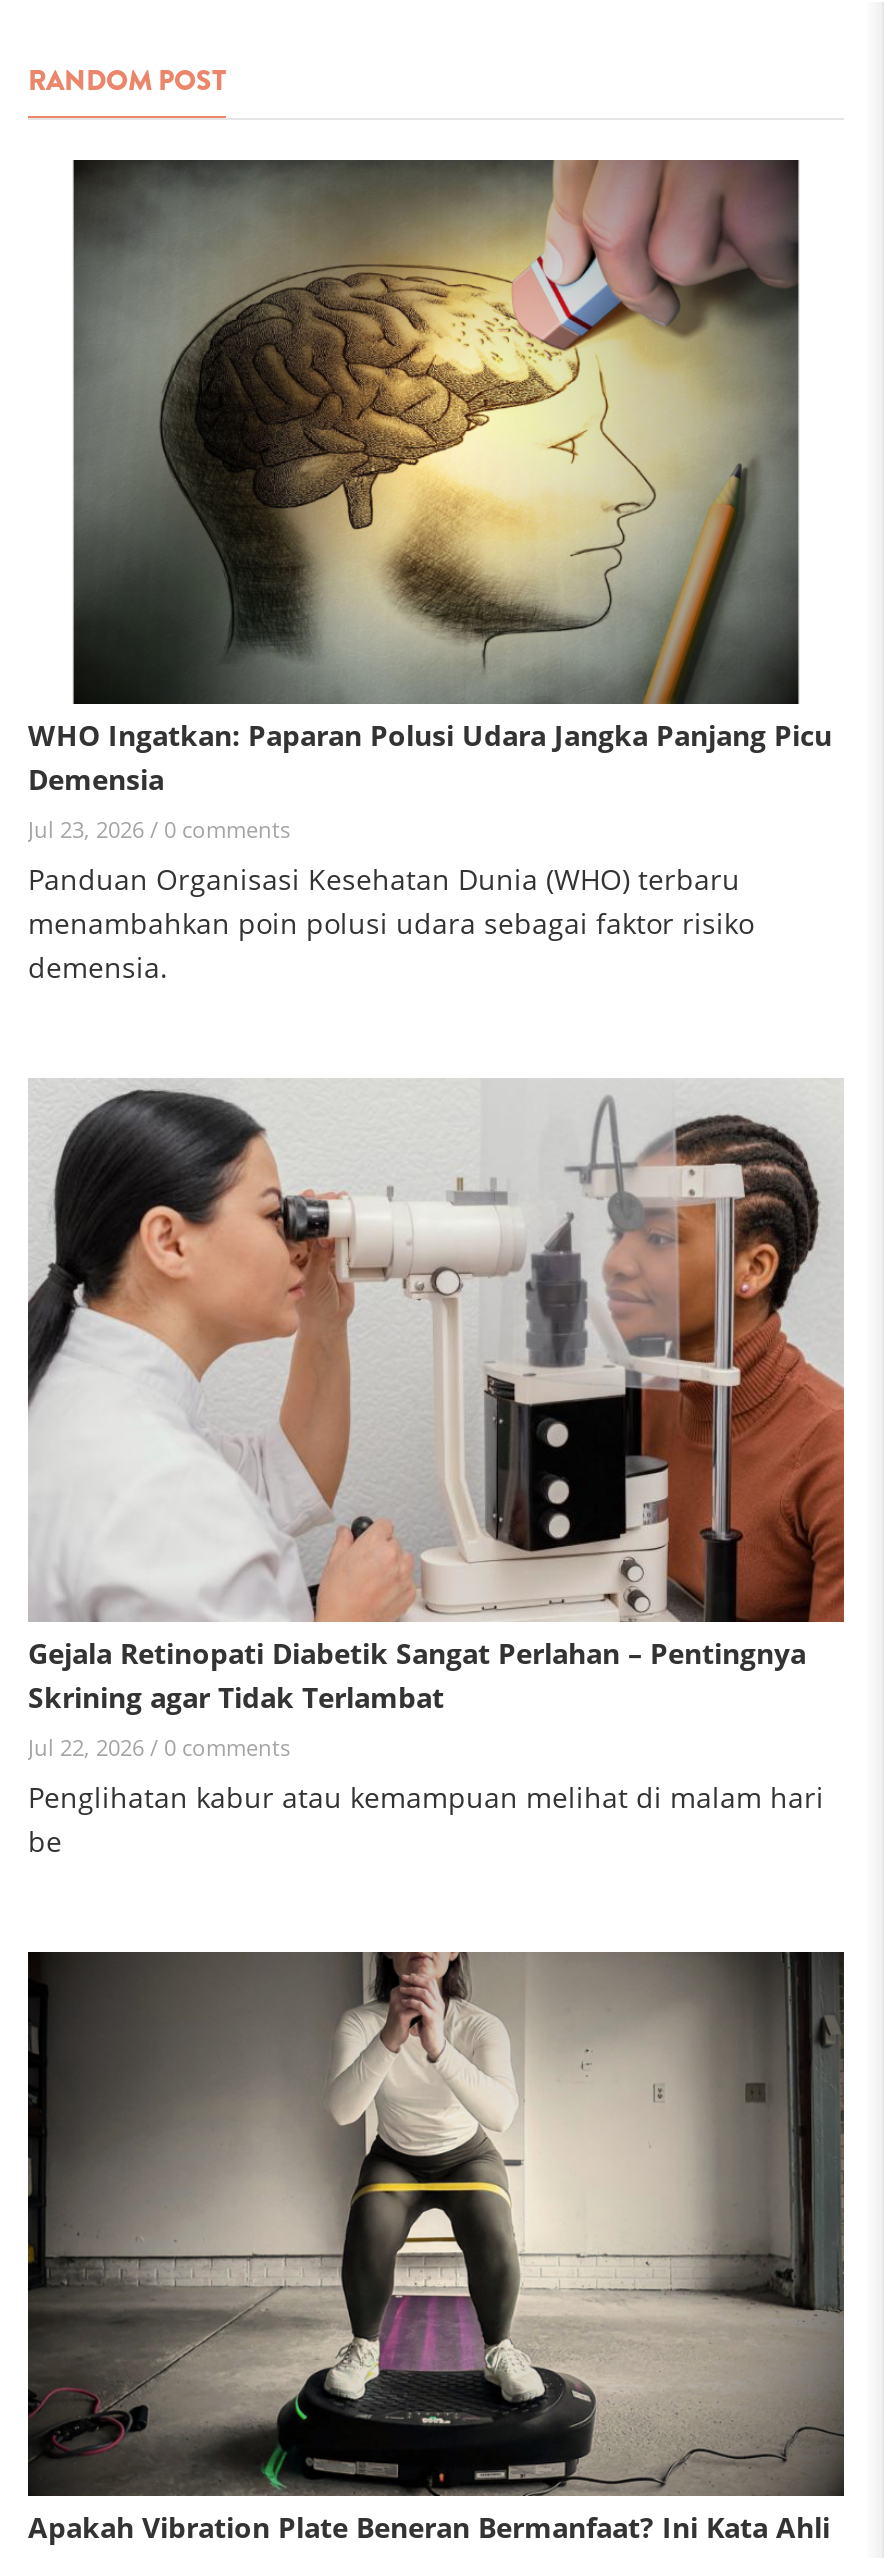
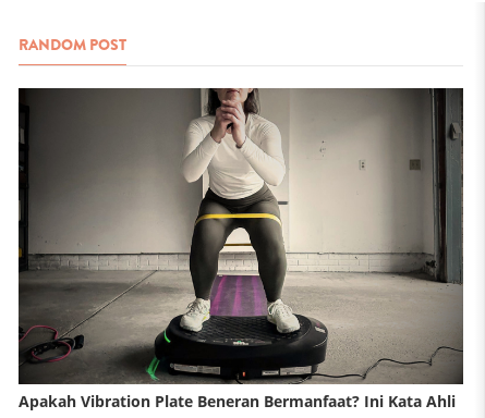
- [image]
- WHO Ingatkan: Paparan Polusi Udara Jangka Panjang Picu
- Demensia
- Jul 23, 2026 / 0 comments
- Panduan Organisasi Kesehatan Dunia (WHO) terbaru
- menambahkan poin polusi udara sebagai faktor risiko
- demensia.

- [image]
- Gejala Retinopati Diabetik Sangat Perlahan – Pentingnya
- Skrining agar Tidak Terlambat
- Jul 22, 2026 / 0 comments
- Penglihatan kabur atau kemampuan melihat di malam hari
- be
